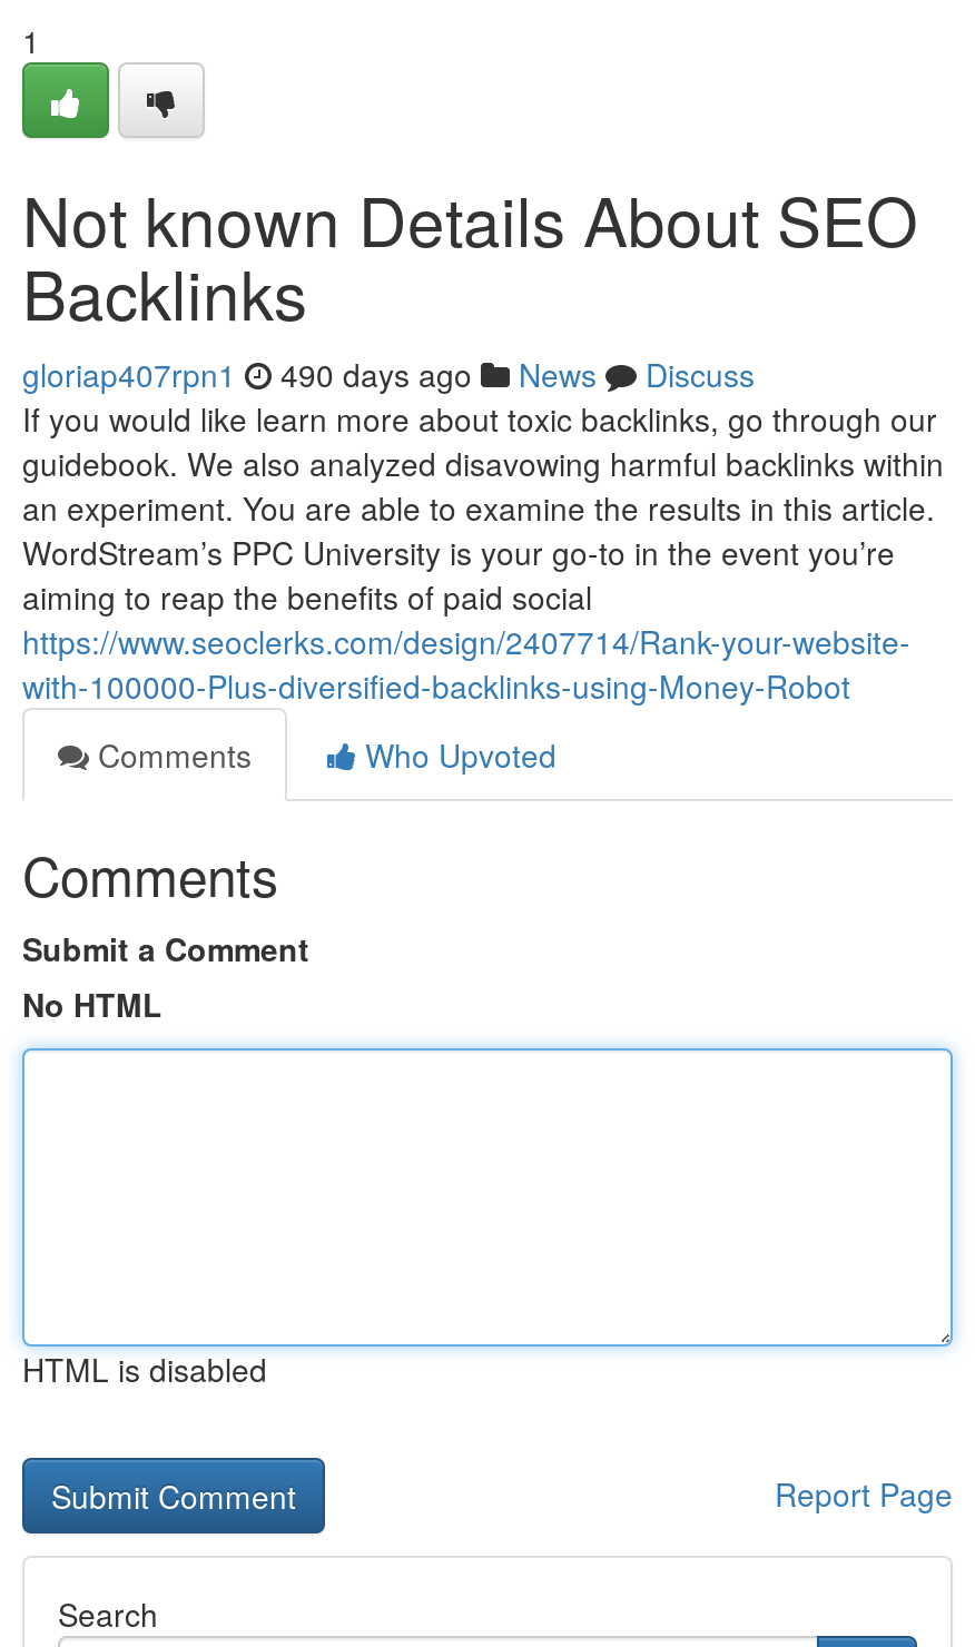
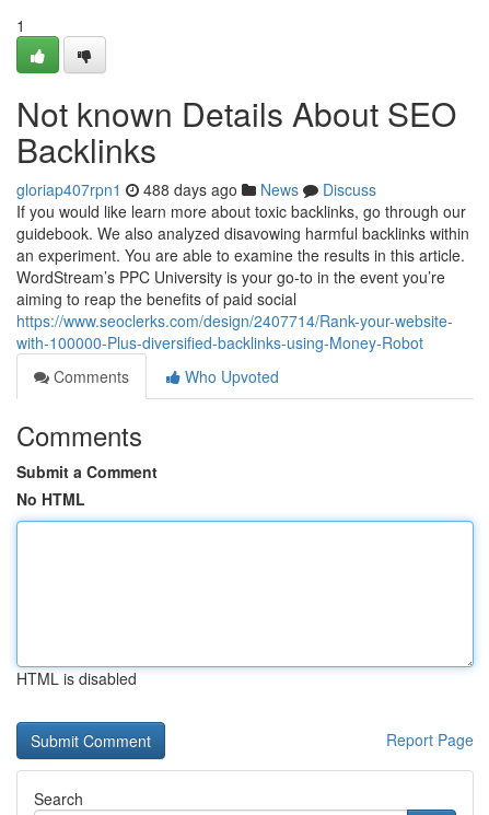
- gloriap407rpn1 490 days ago News Discuss
+ gloriap407rpn1 488 days ago News Discuss
